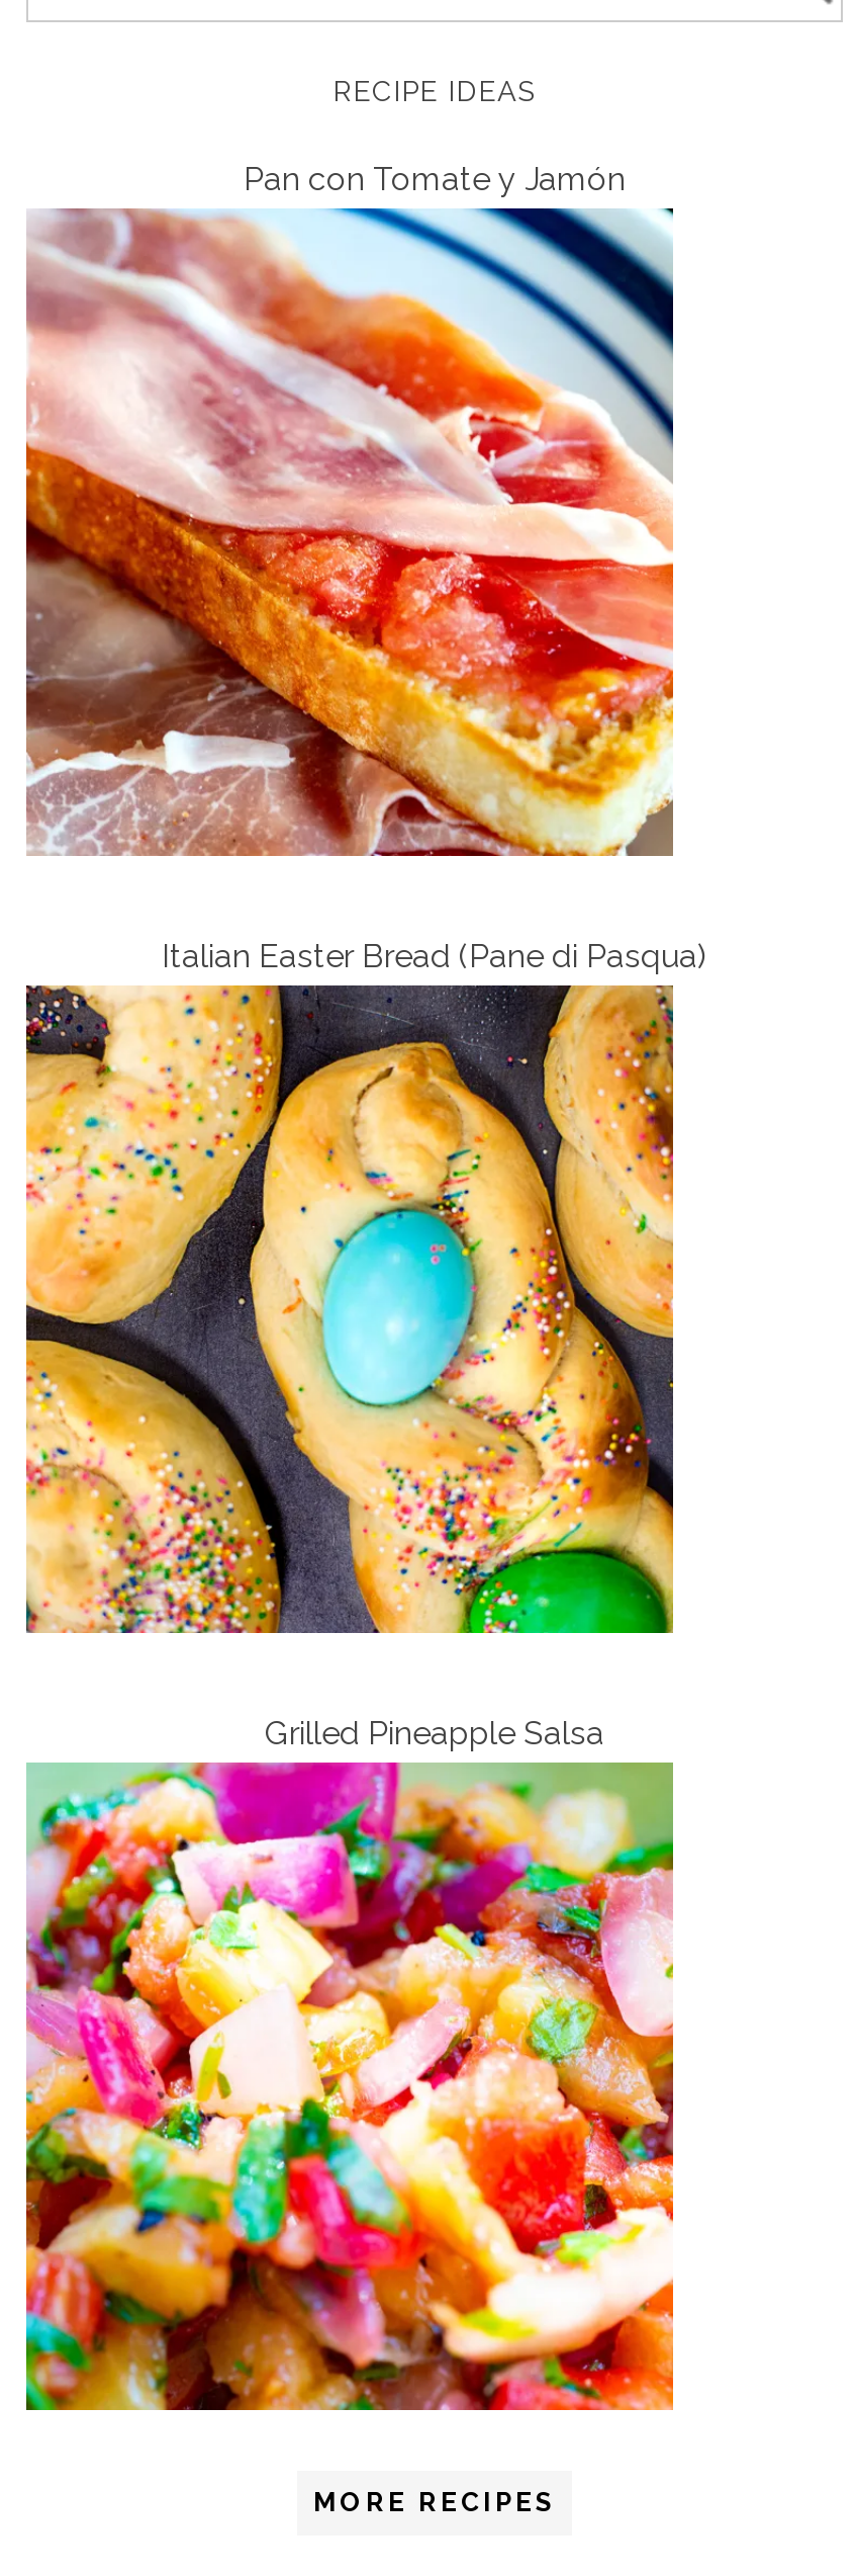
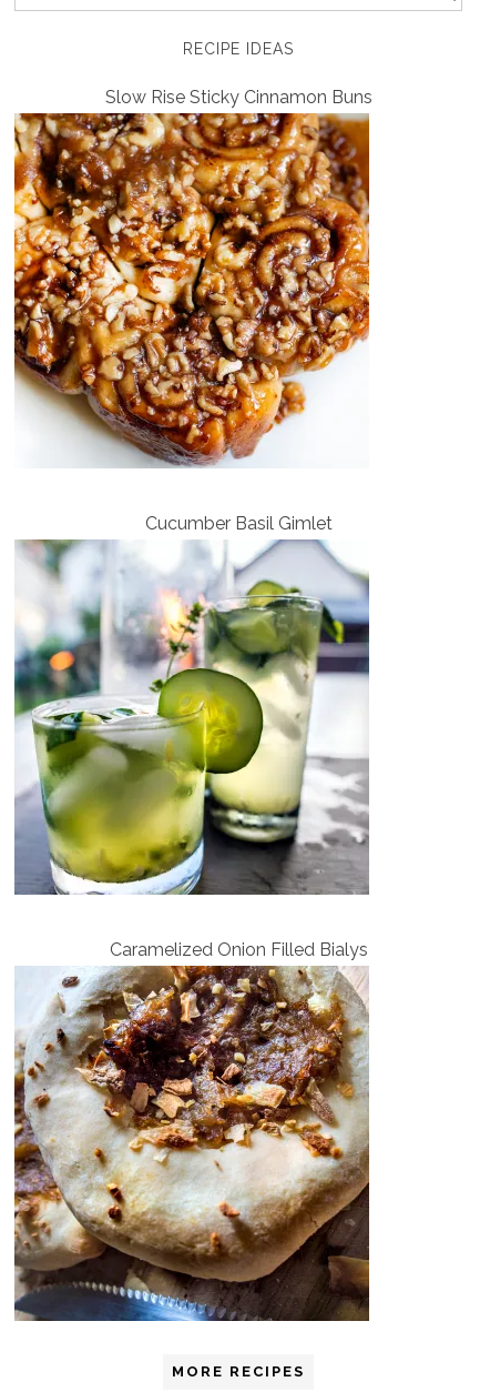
- Pan con Tomate y Jamón
+ Slow Rise Sticky Cinnamon Buns

- [image]
- Italian Easter Bread (Pane di Pasqua)
+ [image]
+ Cucumber Basil Gimlet

- [image]
- Grilled Pineapple Salsa
+ [image]
+ Caramelized Onion Filled Bialys

- [image]
+ [image]
